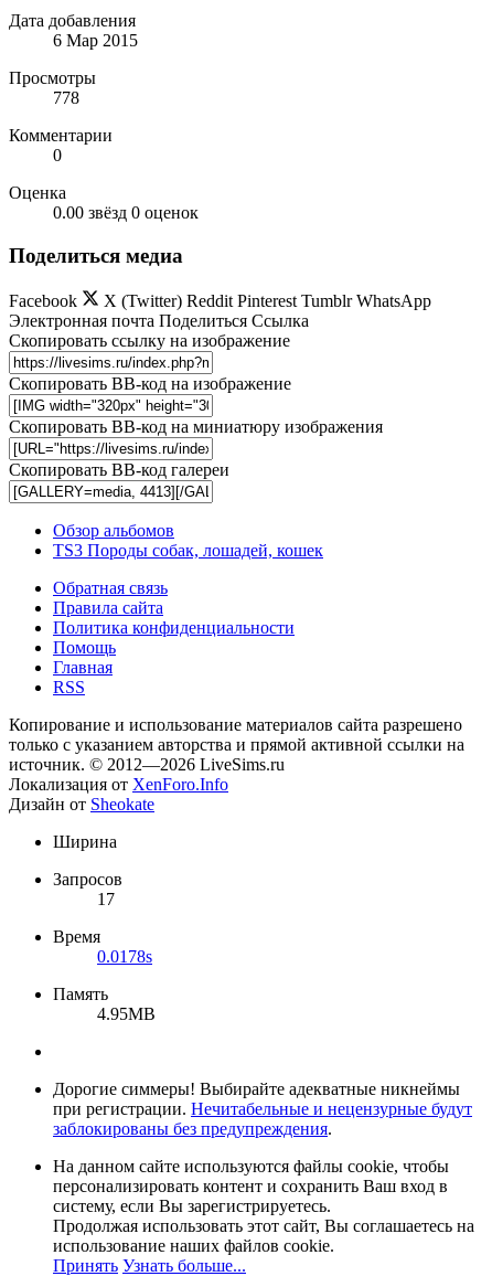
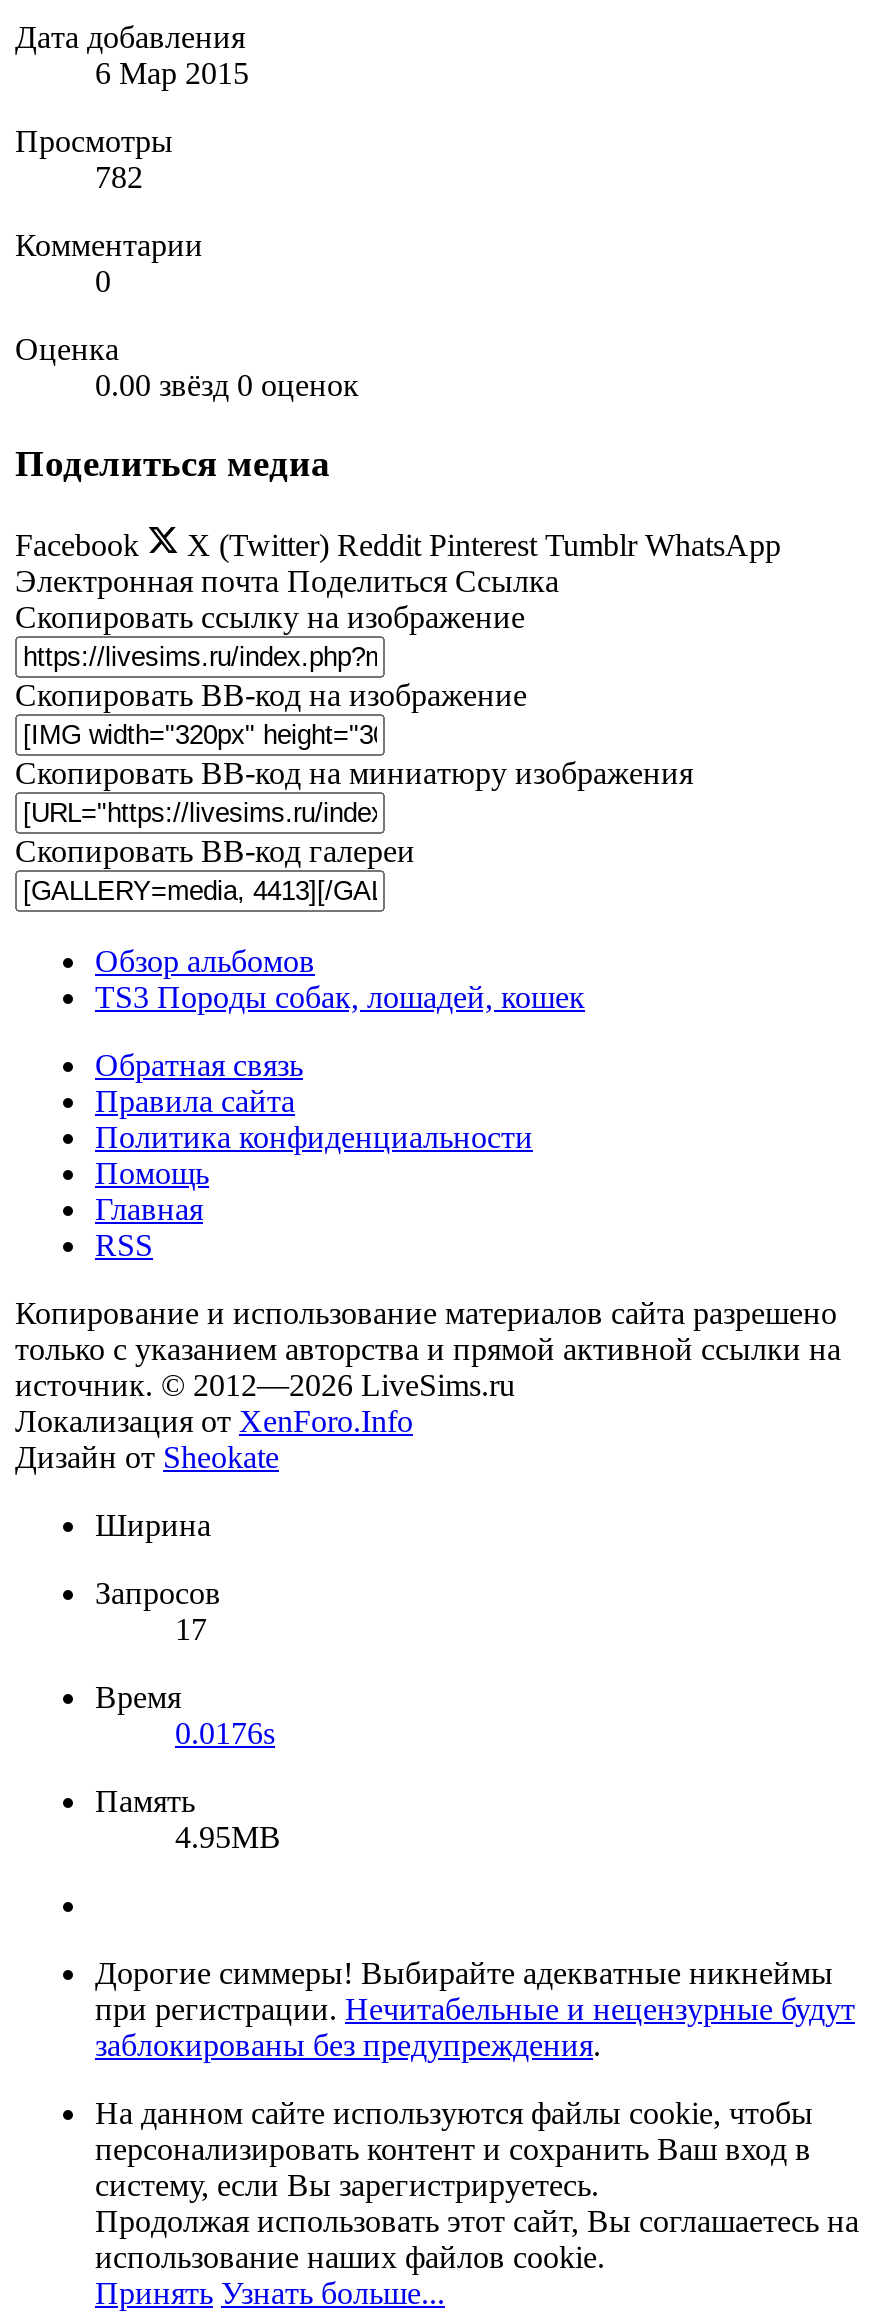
- 778
+ 782

- 0.0178s
+ 0.0176s
